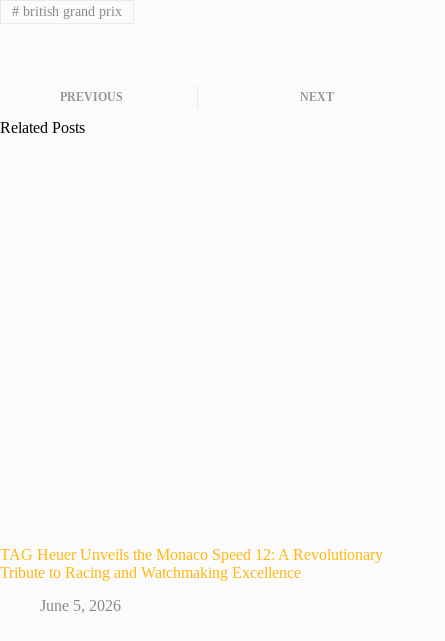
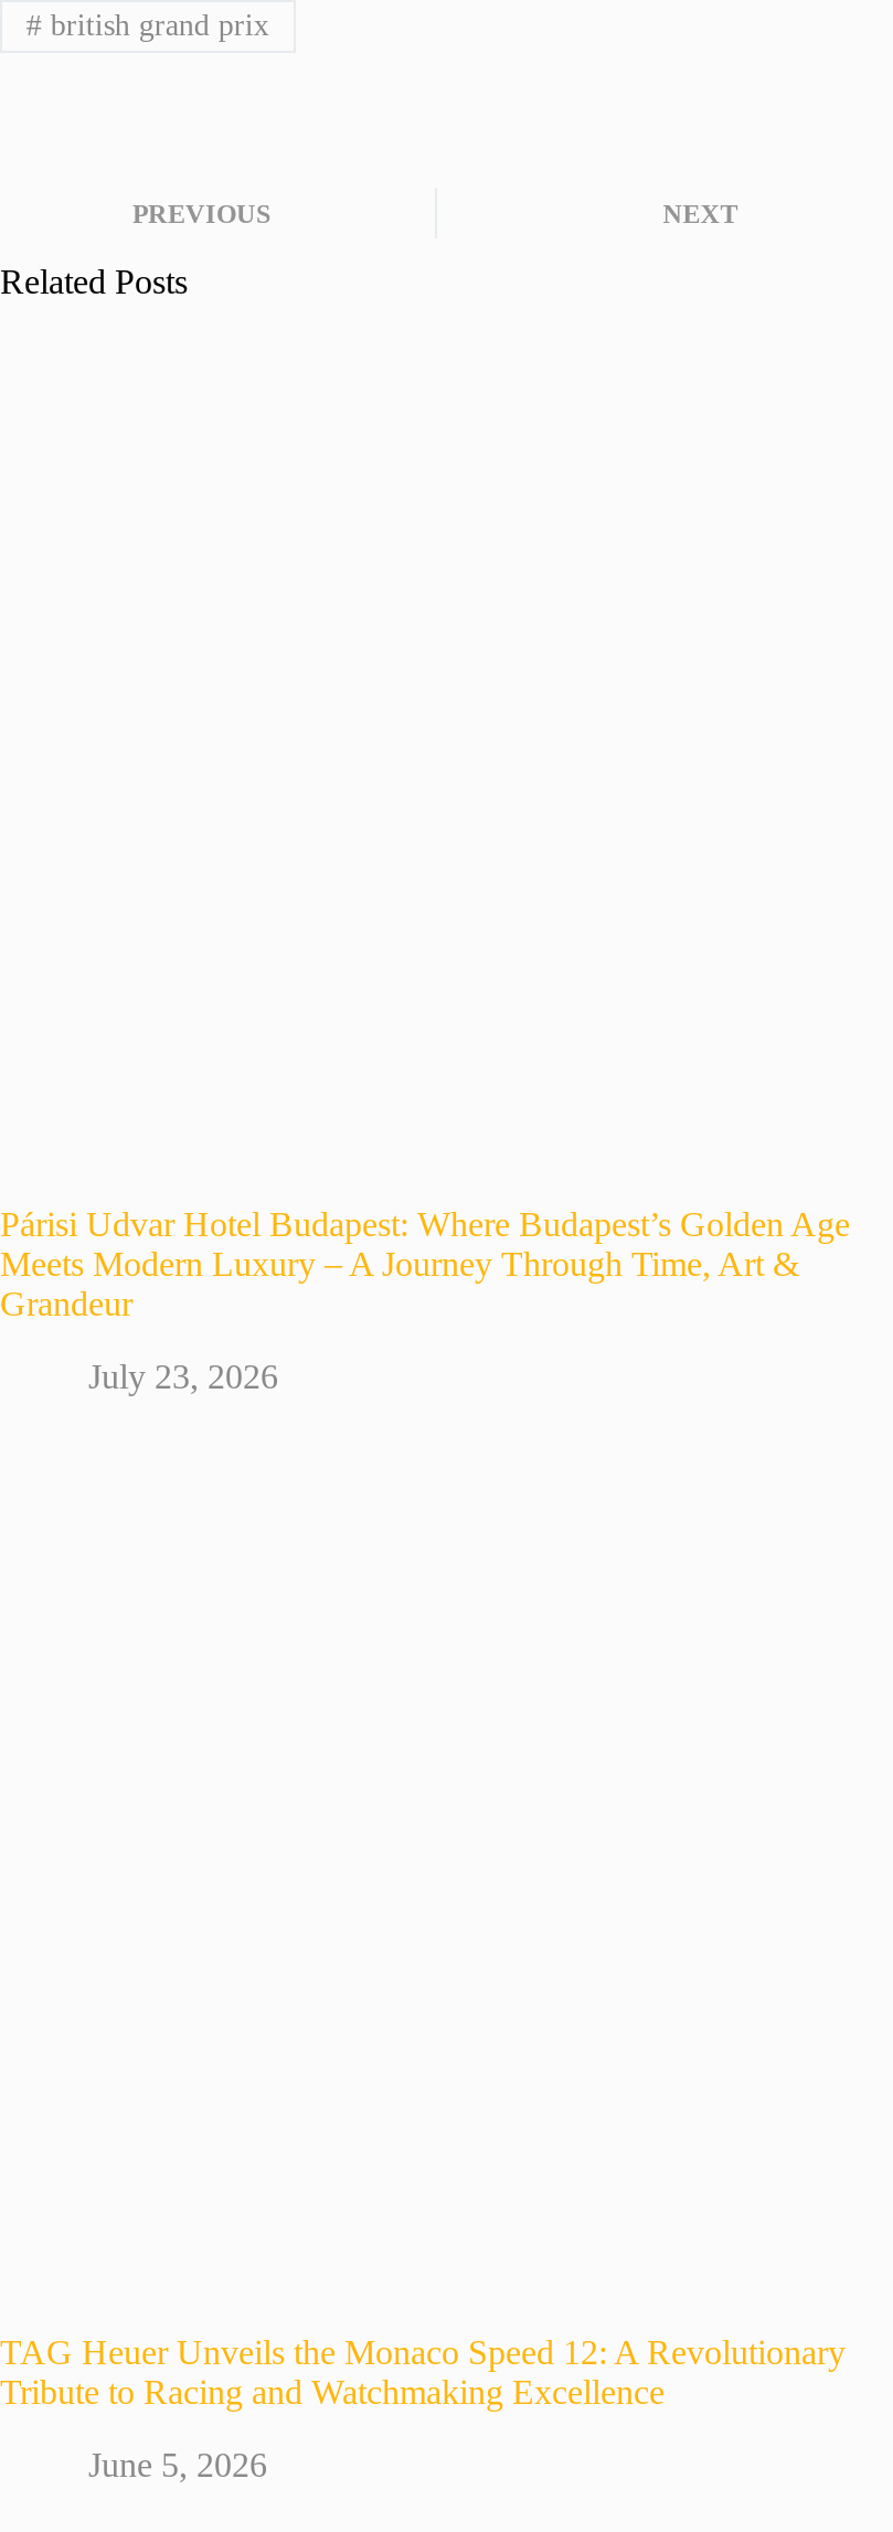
+ Párisi Udvar Hotel Budapest: Where Budapest’s Golden Age
+ Meets Modern Luxury – A Journey Through Time, Art &
+ Grandeur
+ July 23, 2026
